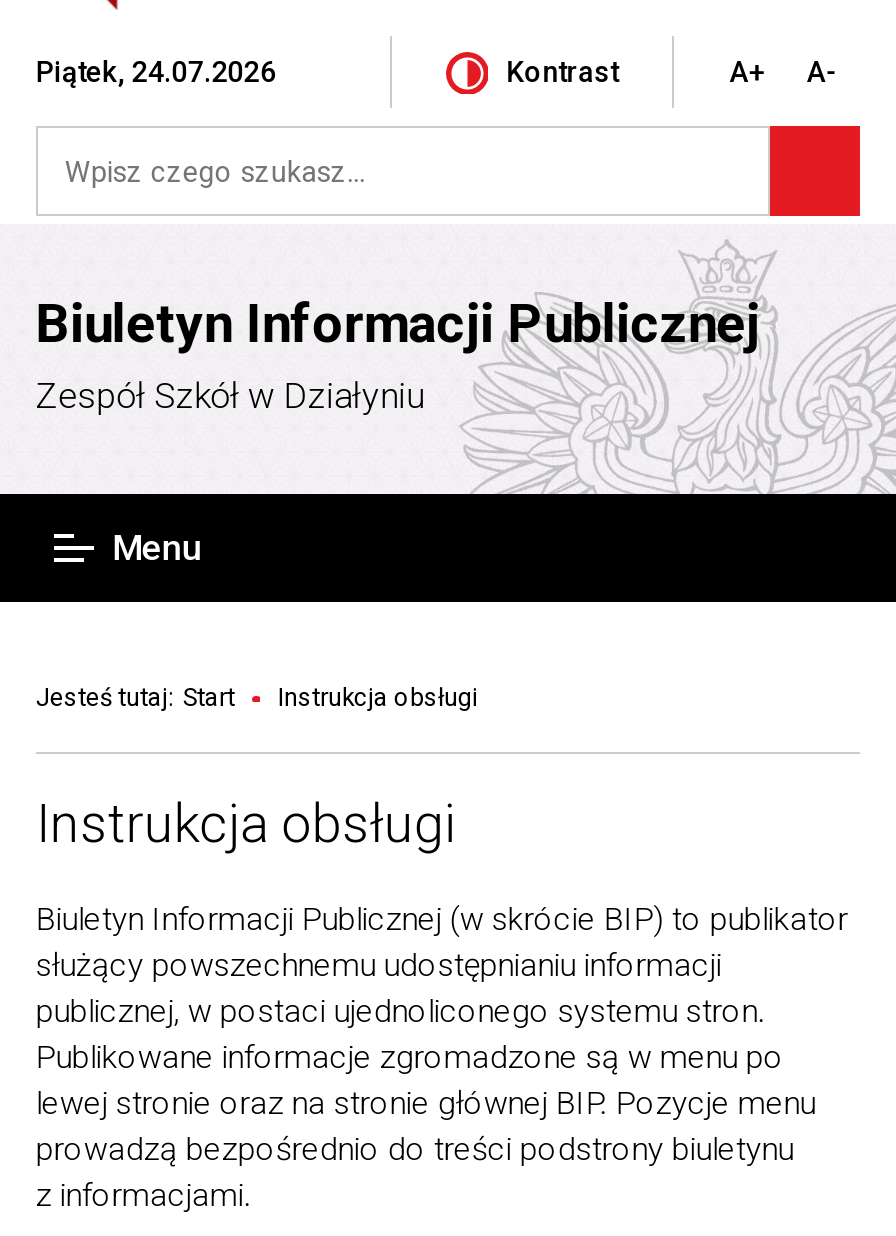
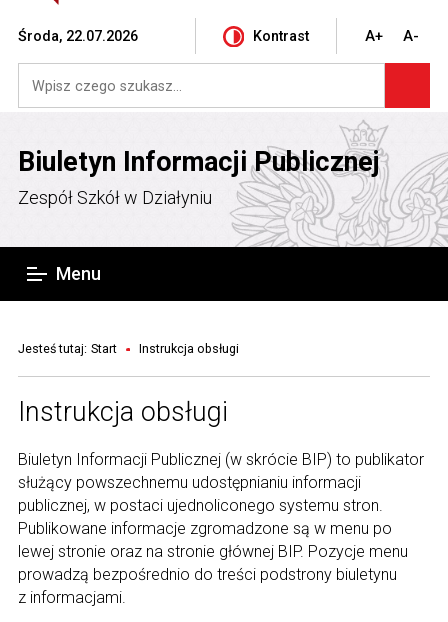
- Piątek, 24.07.2026
+ Środa, 22.07.2026
